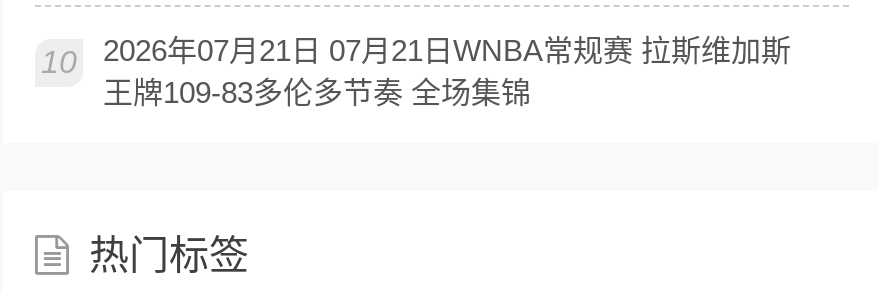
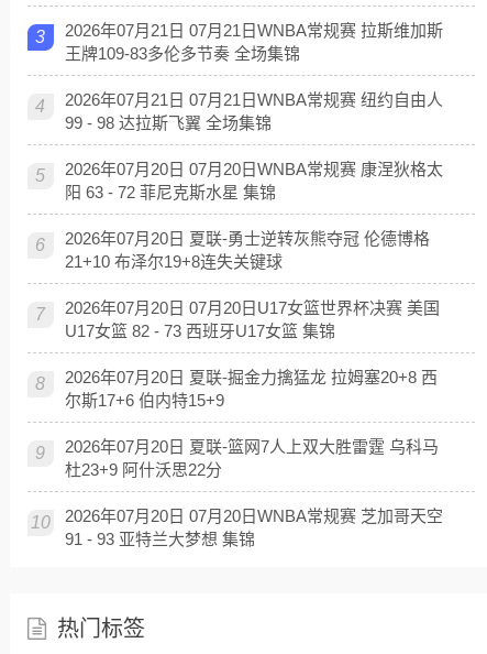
- 10 2026年07月21日 07月21日WNBA常规赛 拉斯维加斯
+ 3 2026年07月21日 07月21日WNBA常规赛 拉斯维加斯

+ 4
+ 2026年07月21日 07月21日WNBA常规赛 纽约自由人
+ 99 - 98 达拉斯飞翼 全场集锦
+ 5
+ 2026年07月20日 07月20日WNBA常规赛 康涅狄格太
+ 阳 63 - 72 菲尼克斯水星 集锦
+ 6
+ 2026年07月20日 夏联-勇士逆转灰熊夺冠 伦德博格
+ 21+10 布泽尔19+8连失关键球
+ 7
+ 2026年07月20日 07月20日U17女篮世界杯决赛 美国
+ U17女篮 82 - 73 西班牙U17女篮 集锦
+ 8
+ 2026年07月20日 夏联-掘金力擒猛龙 拉姆塞20+8 西
+ 尔斯17+6 伯内特15+9
+ 9
+ 2026年07月20日 夏联-篮网7人上双大胜雷霆 乌科马
+ 杜23+9 阿什沃思22分
+ 10
+ 2026年07月20日 07月20日WNBA常规赛 芝加哥天空
+ 91 - 93 亚特兰大梦想 集锦
